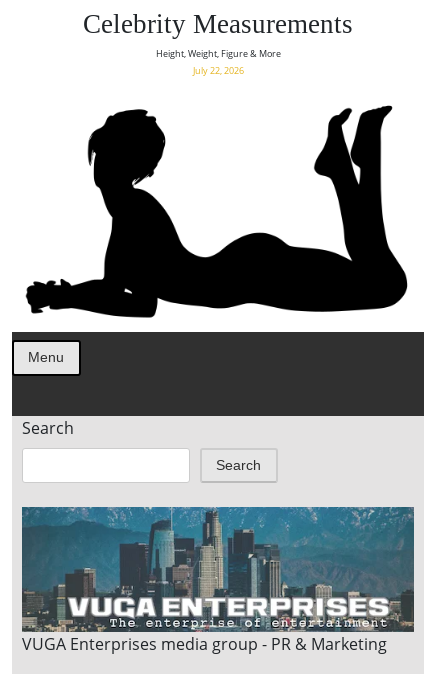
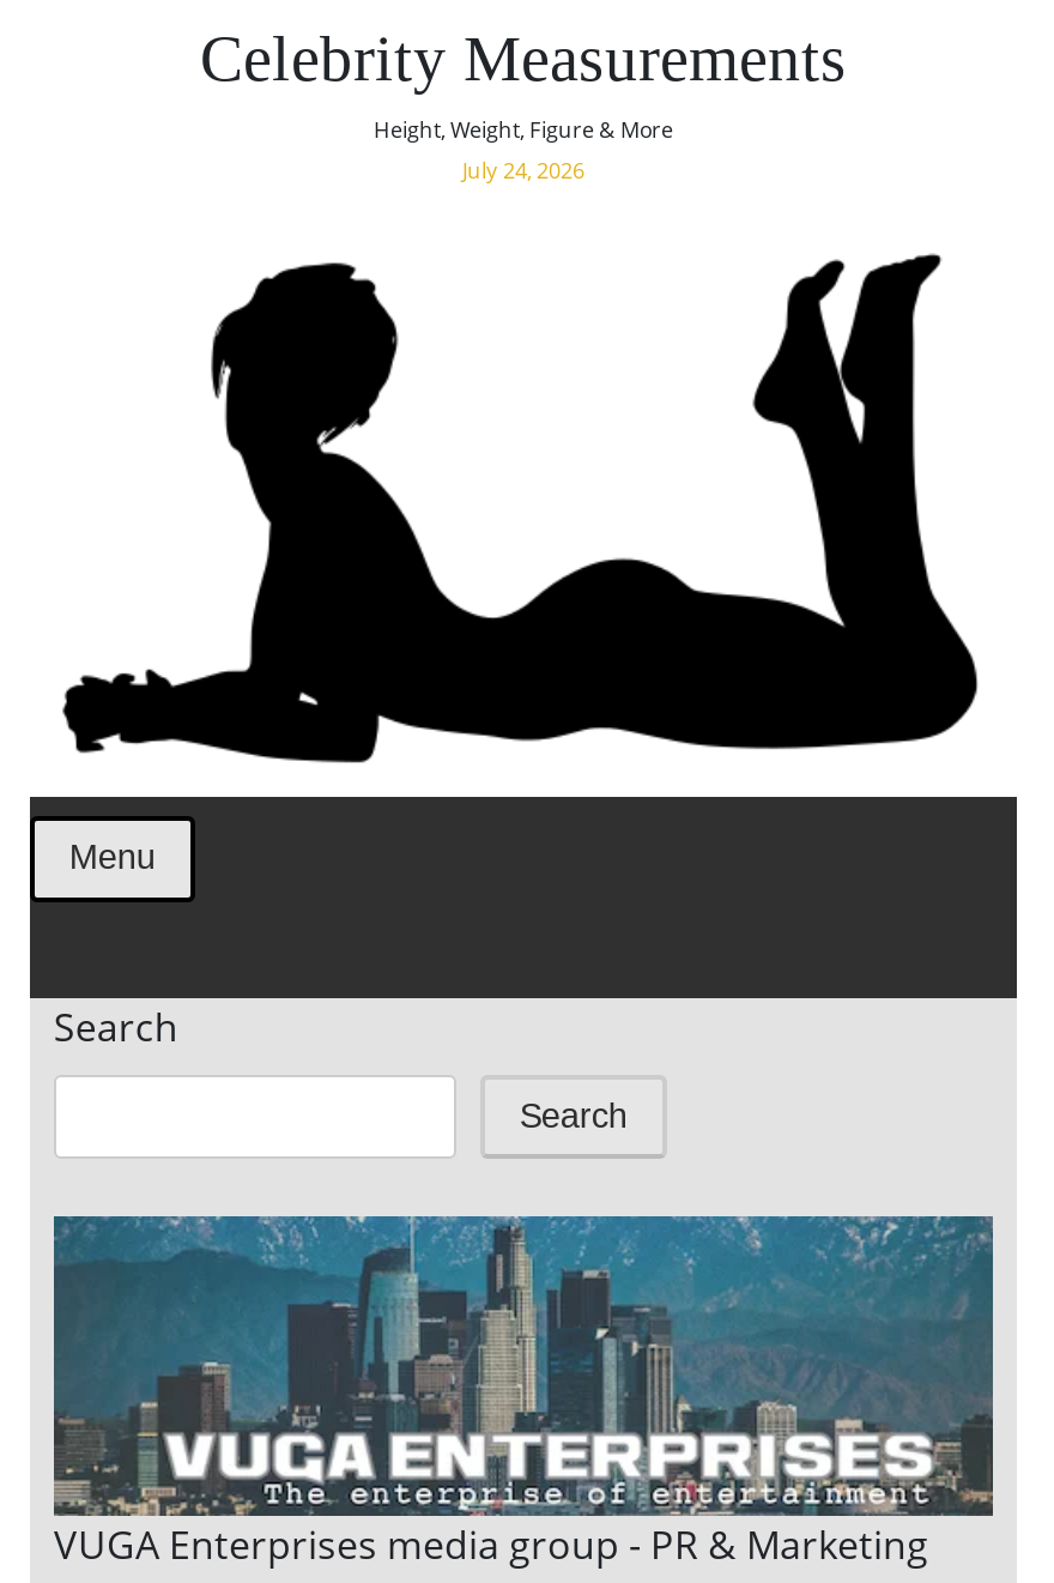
- July 22, 2026
+ July 24, 2026
